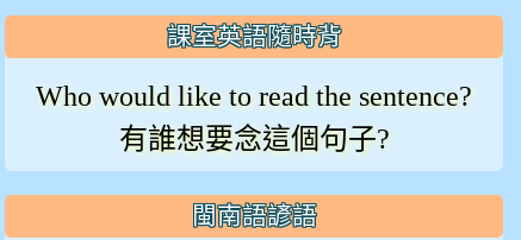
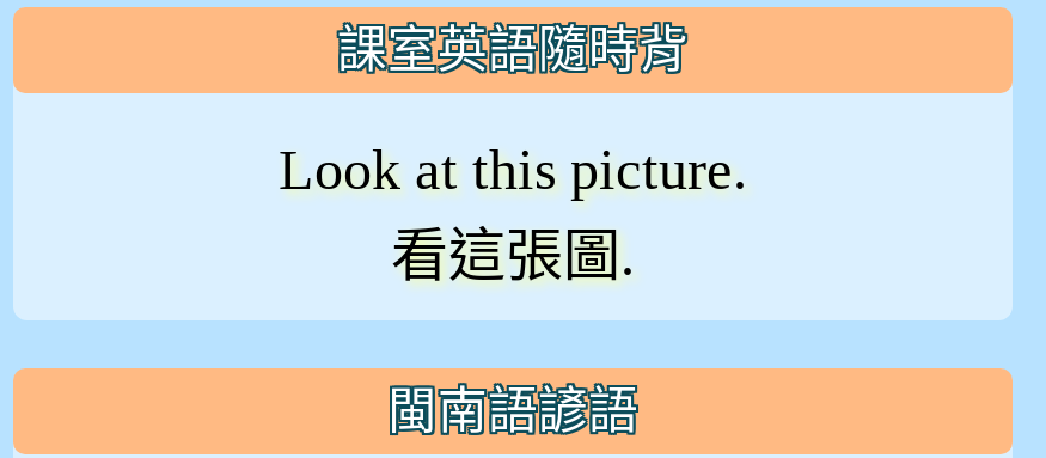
- Who would like to read the sentence?
+ Look at this picture.

- 有誰想要念這個句子?
+ 看這張圖.
